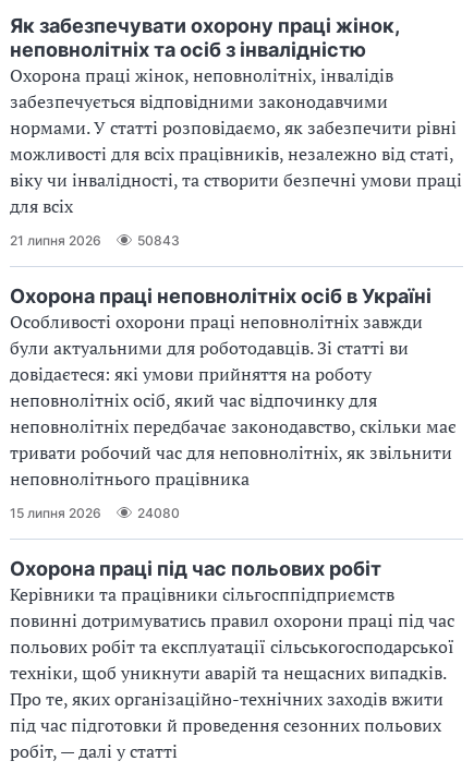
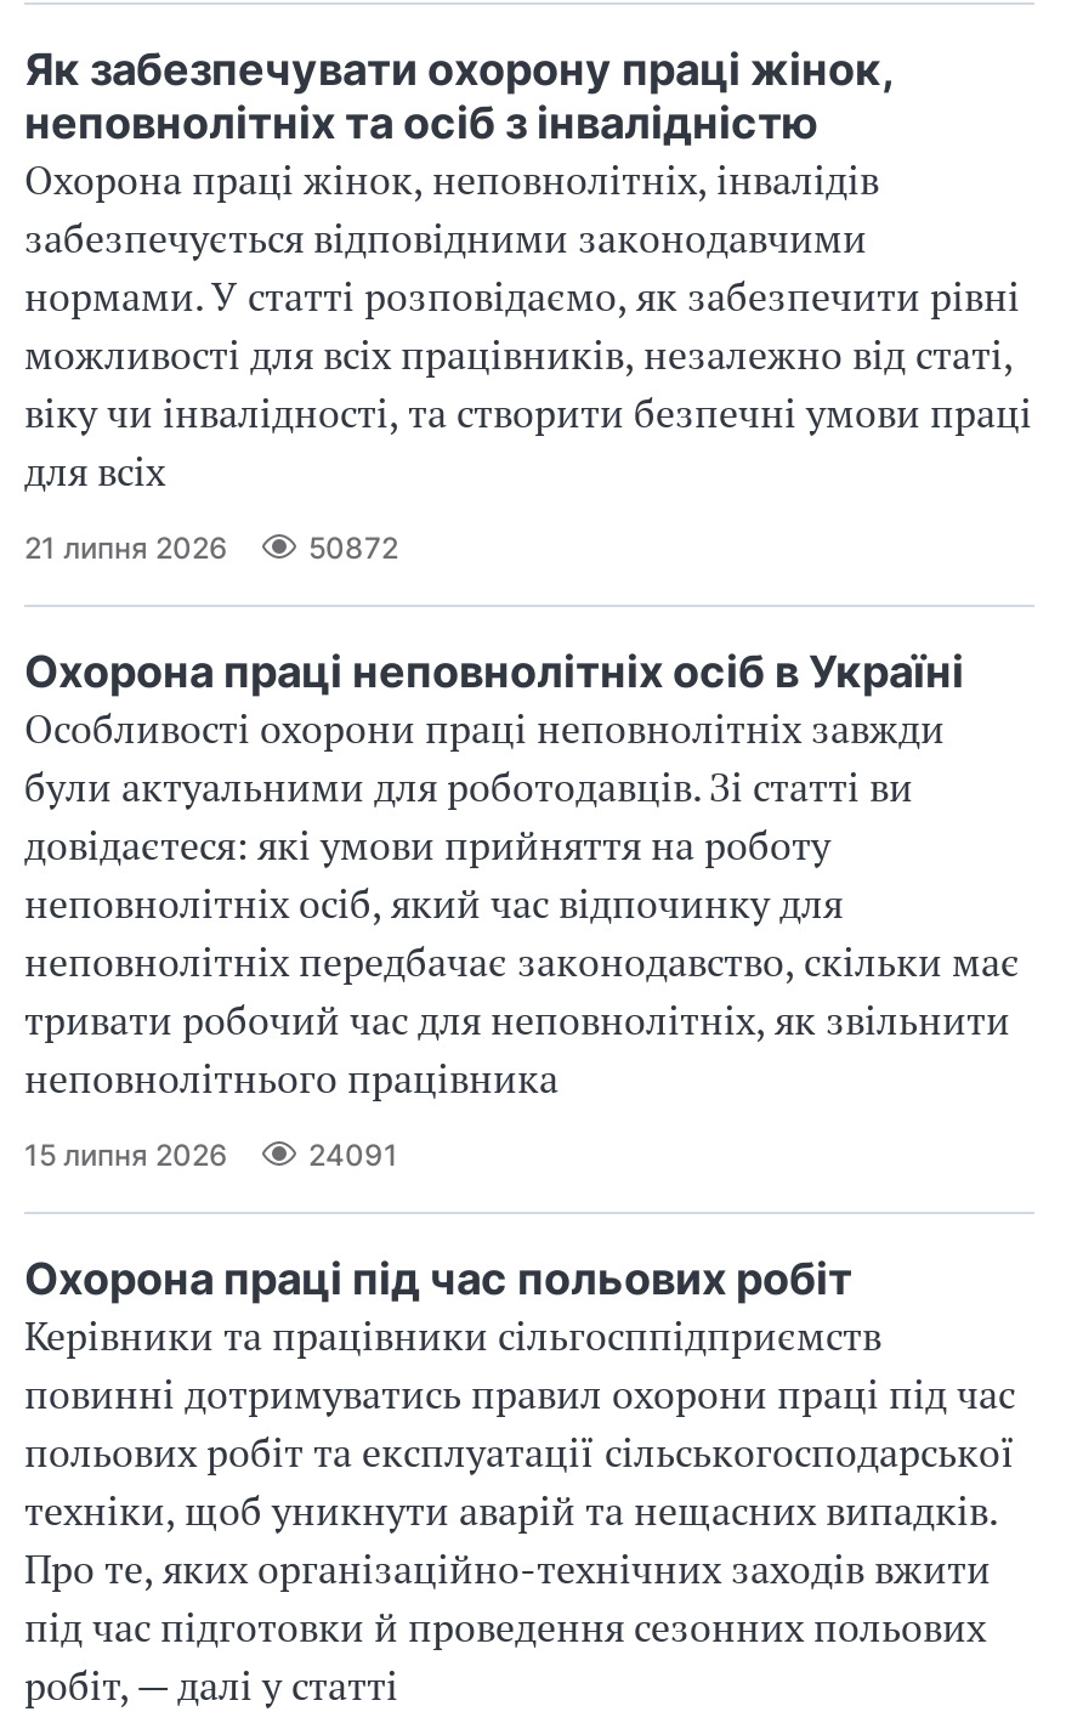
- 50843
+ 50872

- 24080
+ 24091
